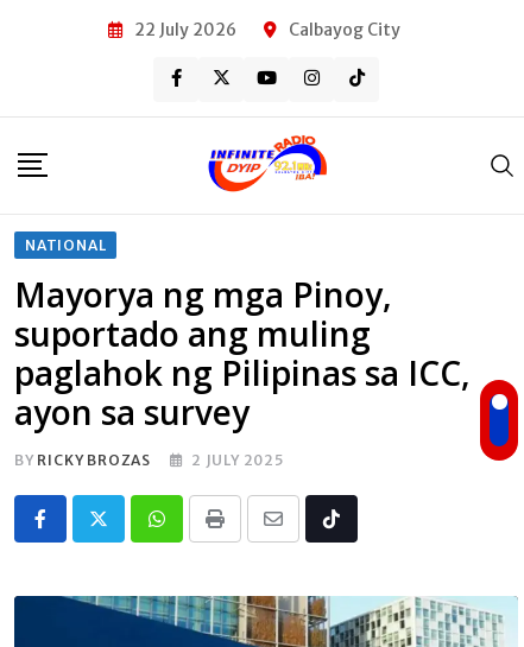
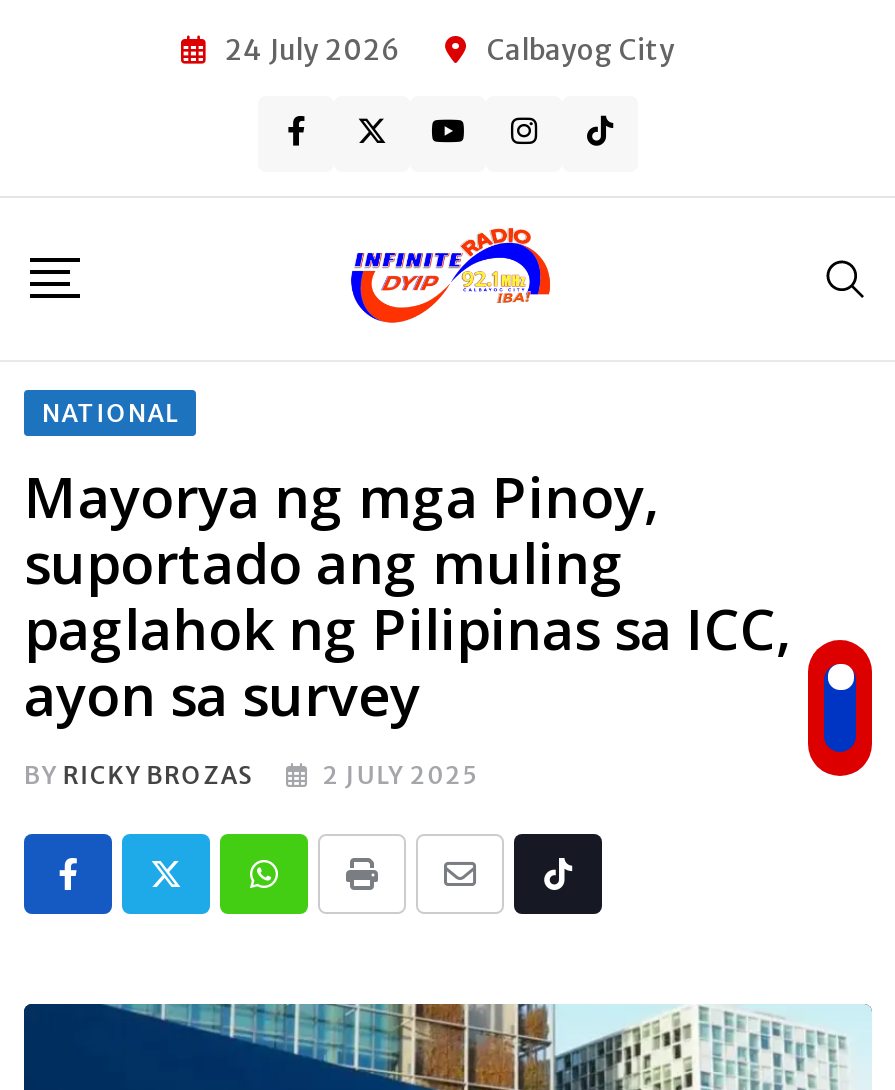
- 22 July 2026
+ 24 July 2026
